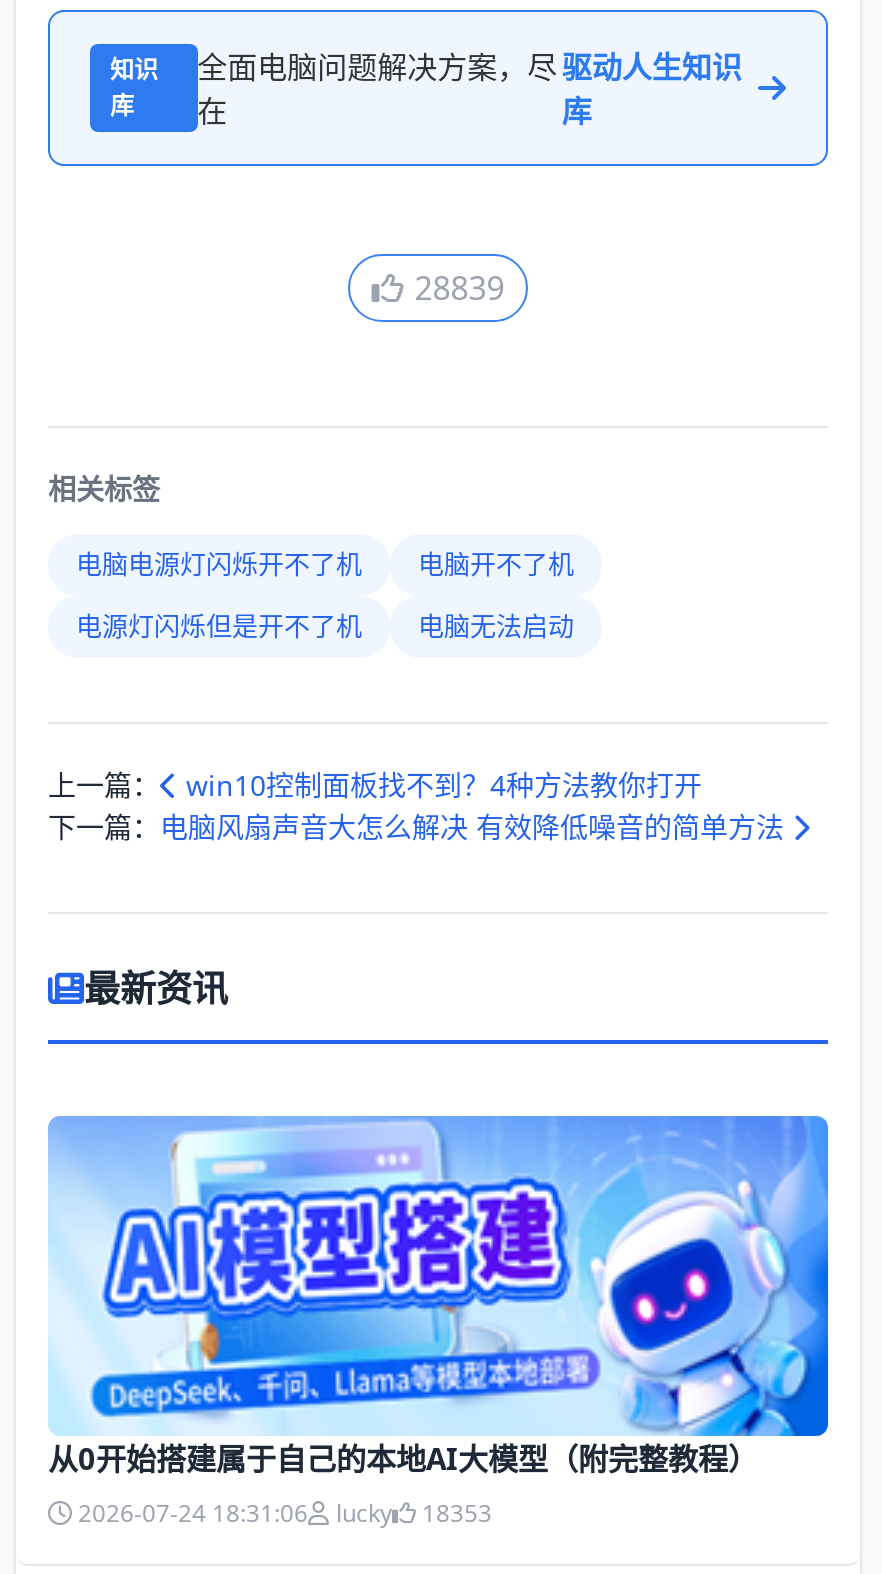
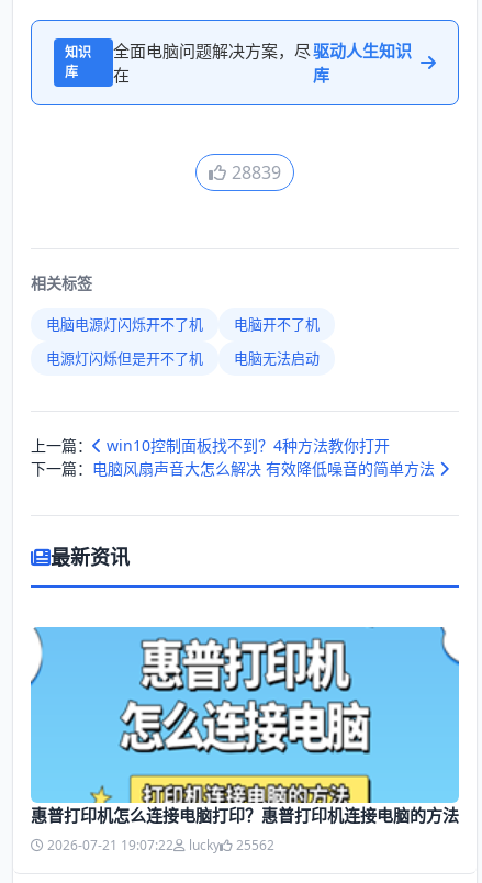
- [image]
- 从0开始搭建属于自己的本地AI大模型（附完整教程）
- 2026-07-24 18:31:06
+ [image]
+ 惠普打印机怎么连接电脑打印？惠普打印机连接电脑的方法
+ 2026-07-21 19:07:22

- 18353
+ 25562
